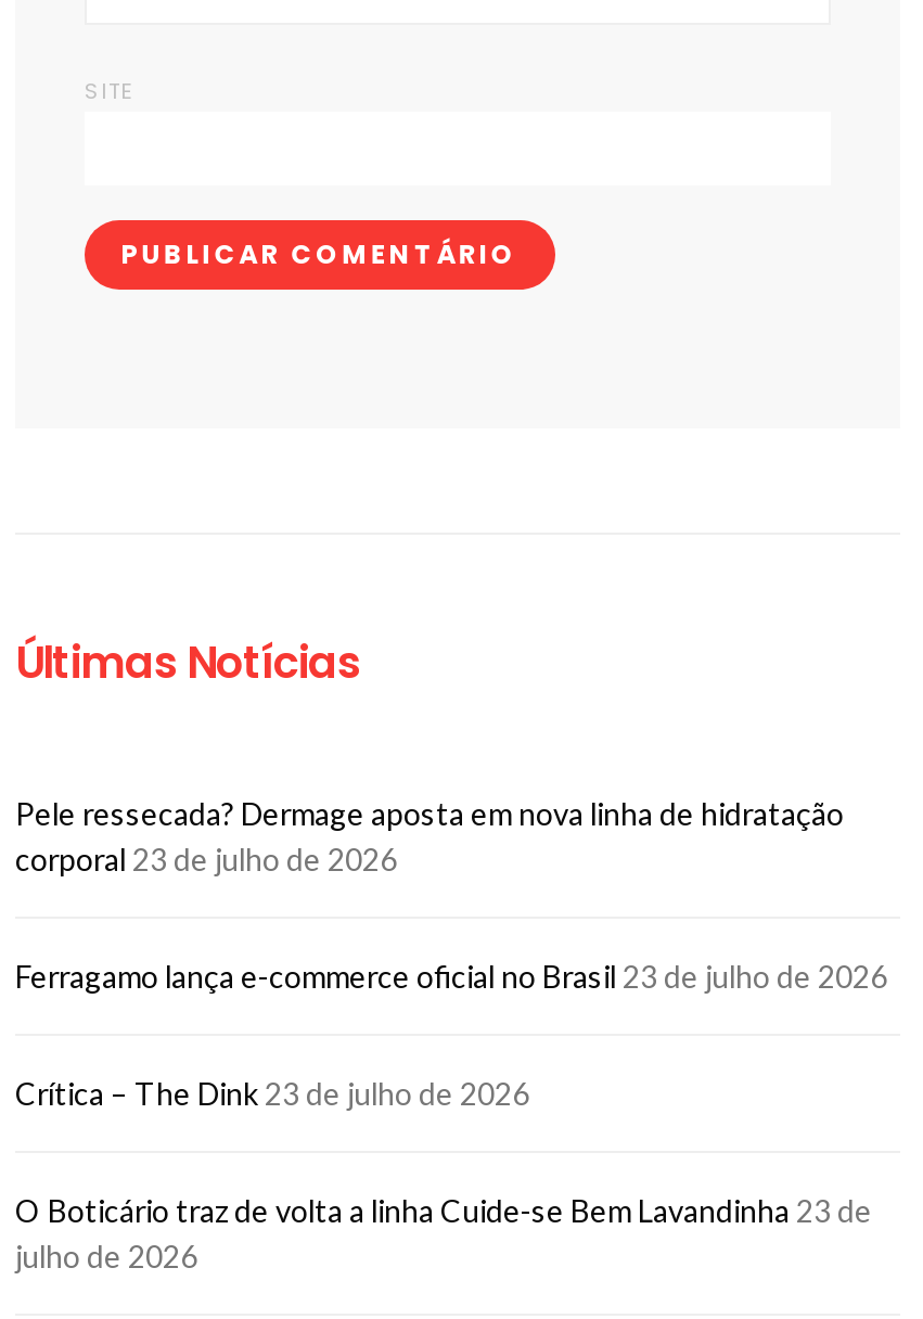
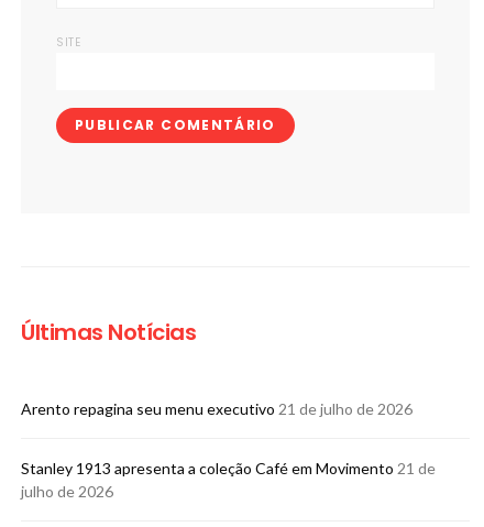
- Pele ressecada? Dermage aposta em nova linha de hidratação
- corporal 23 de julho de 2026
- Ferragamo lança e-commerce oficial no Brasil 23 de julho de 2026
- Crítica – The Dink 23 de julho de 2026
- O Boticário traz de volta a linha Cuide-se Bem Lavandinha 23 de
+ Arento repagina seu menu executivo 21 de julho de 2026
+ Stanley 1913 apresenta a coleção Café em Movimento 21 de
